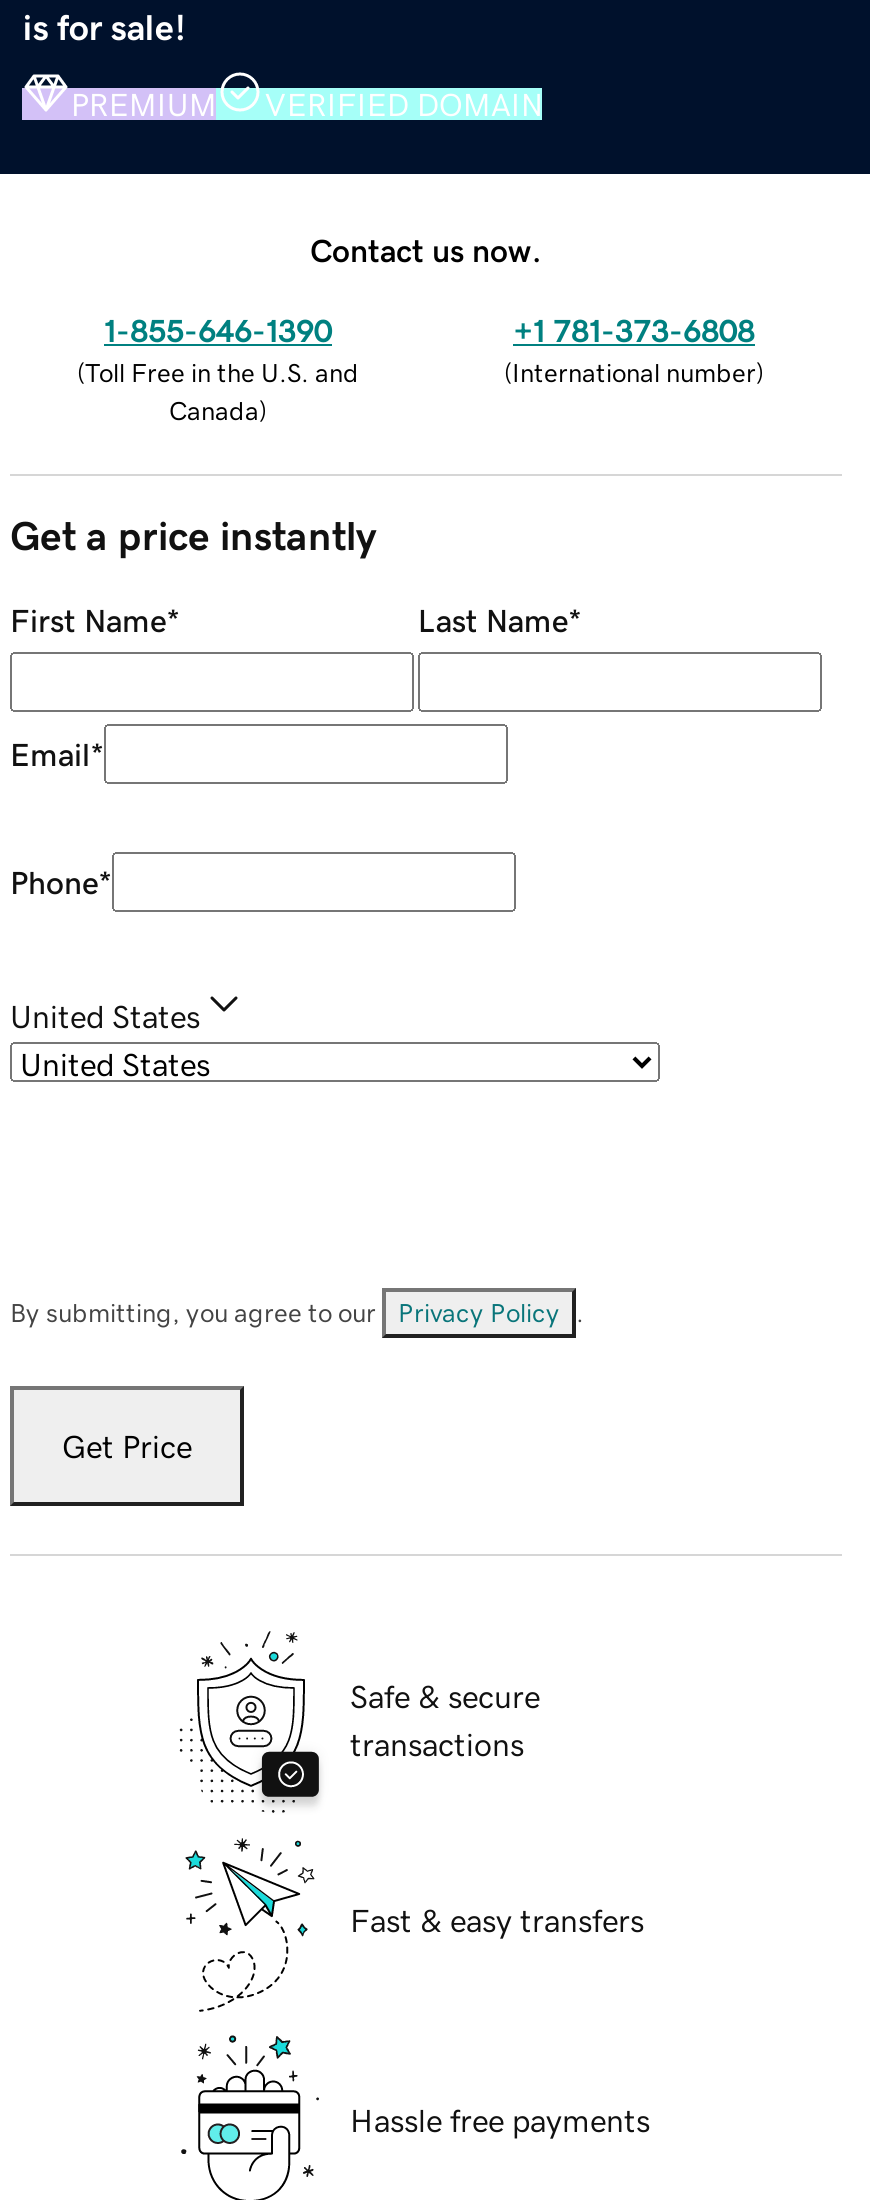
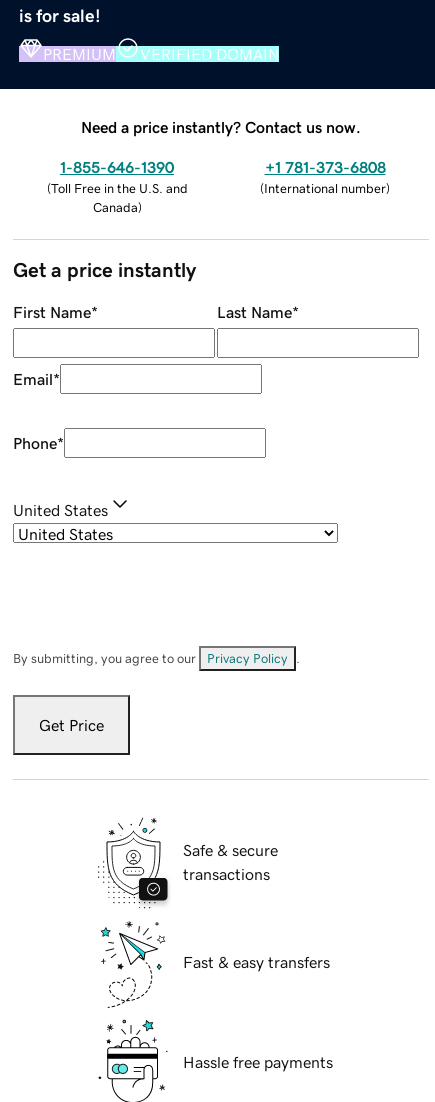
- Contact us now.
+ Need a price instantly? Contact us now.
